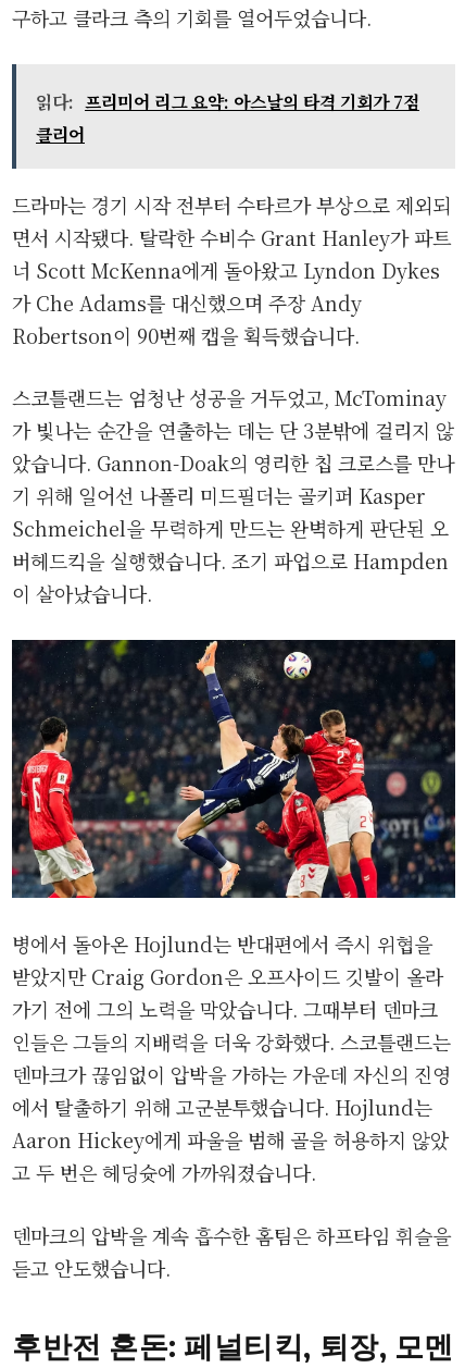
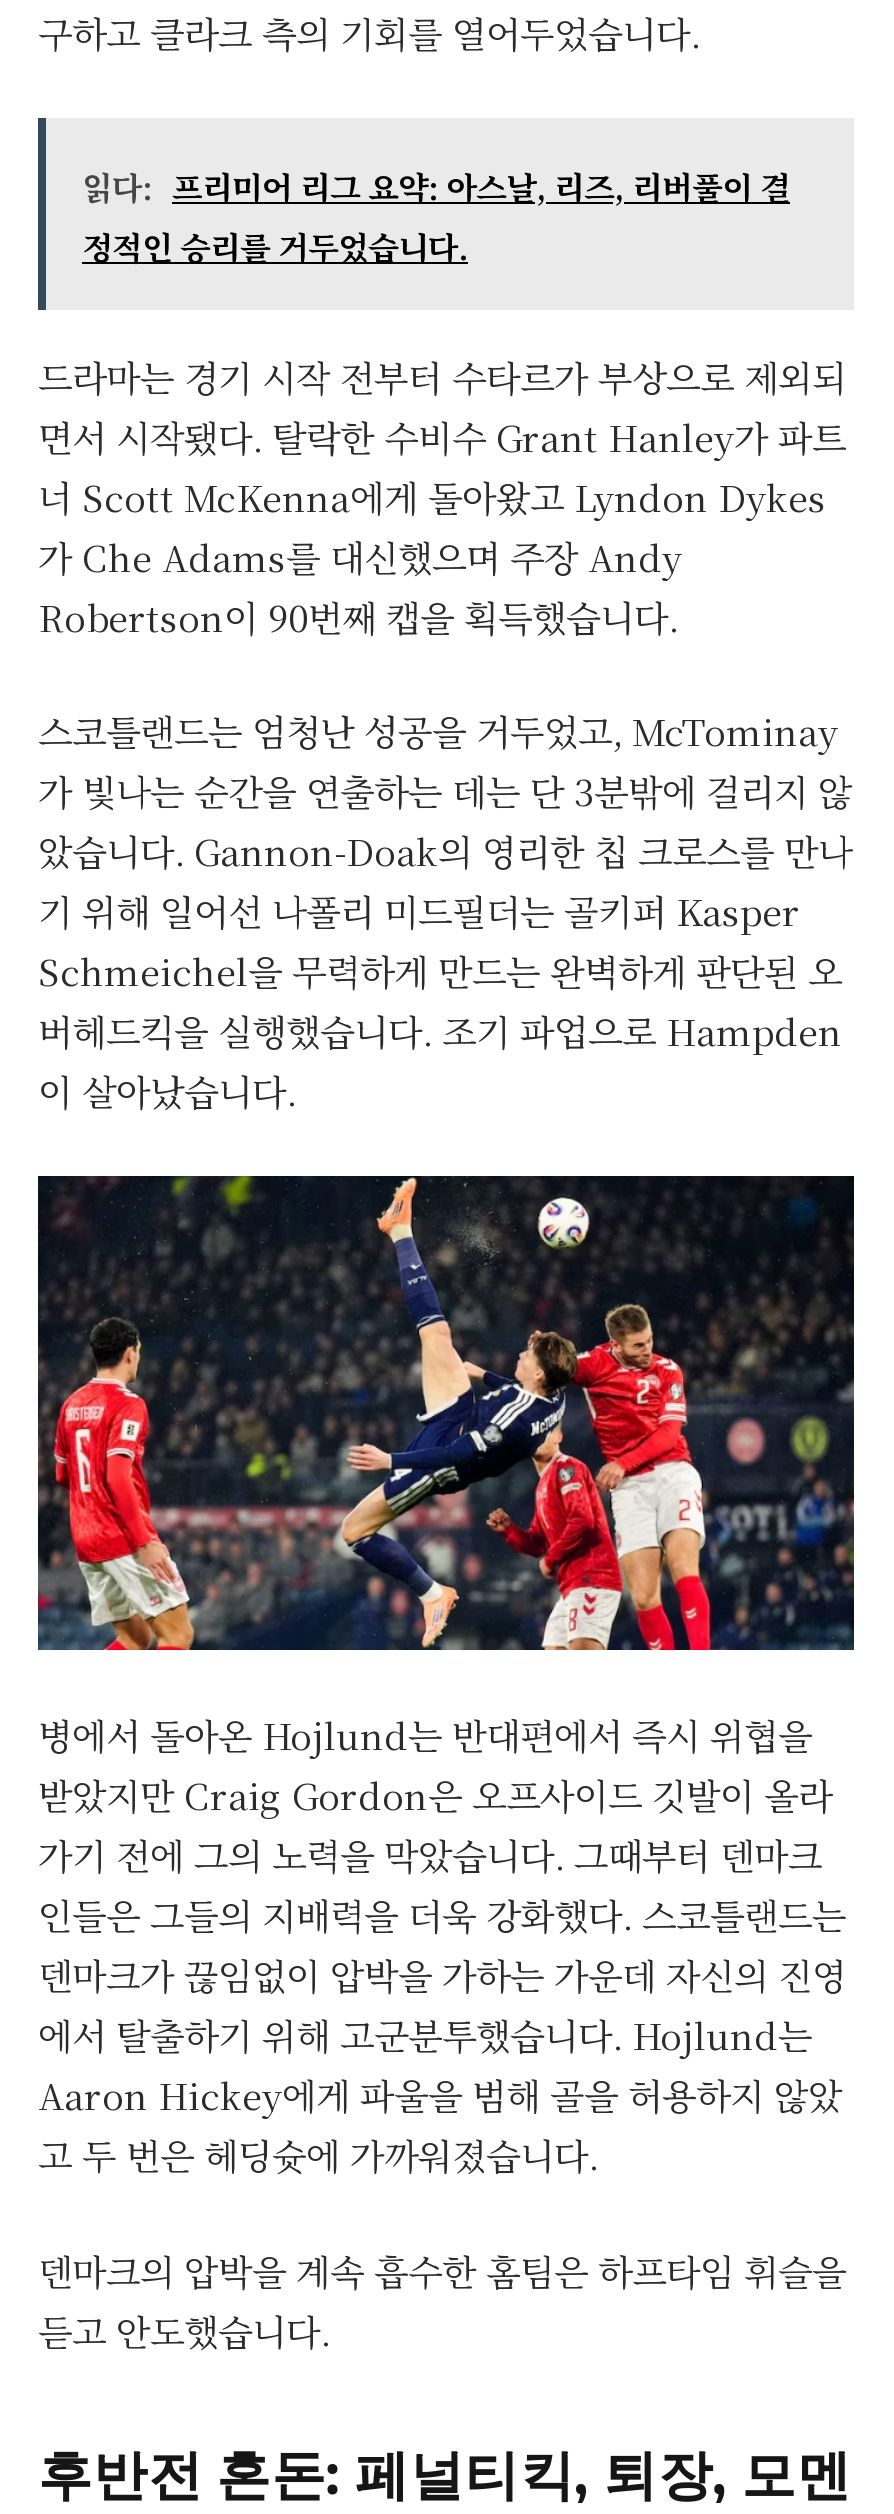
- 읽다: 프리미어 리그 요약: 아스날의 타격 기회가 7점
- 클리어
+ 읽다: 프리미어 리그 요약: 아스날, 리즈, 리버풀이 결
+ 정적인 승리를 거두었습니다.
